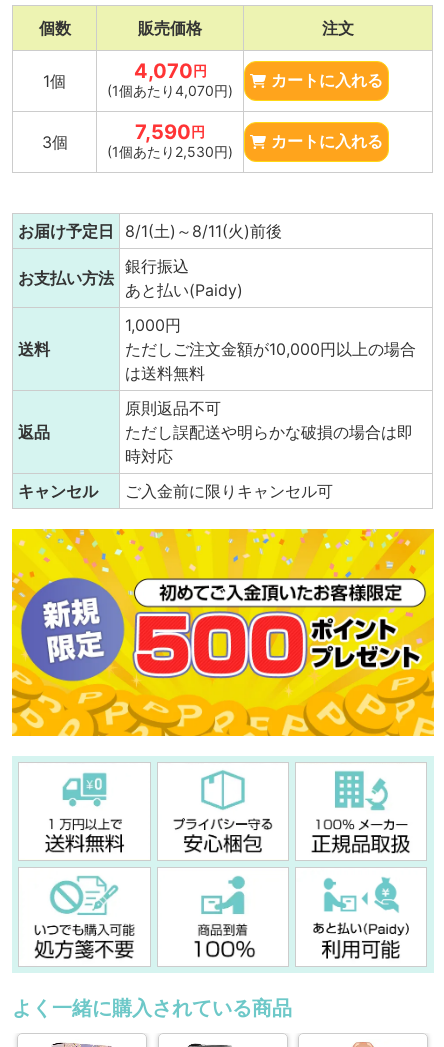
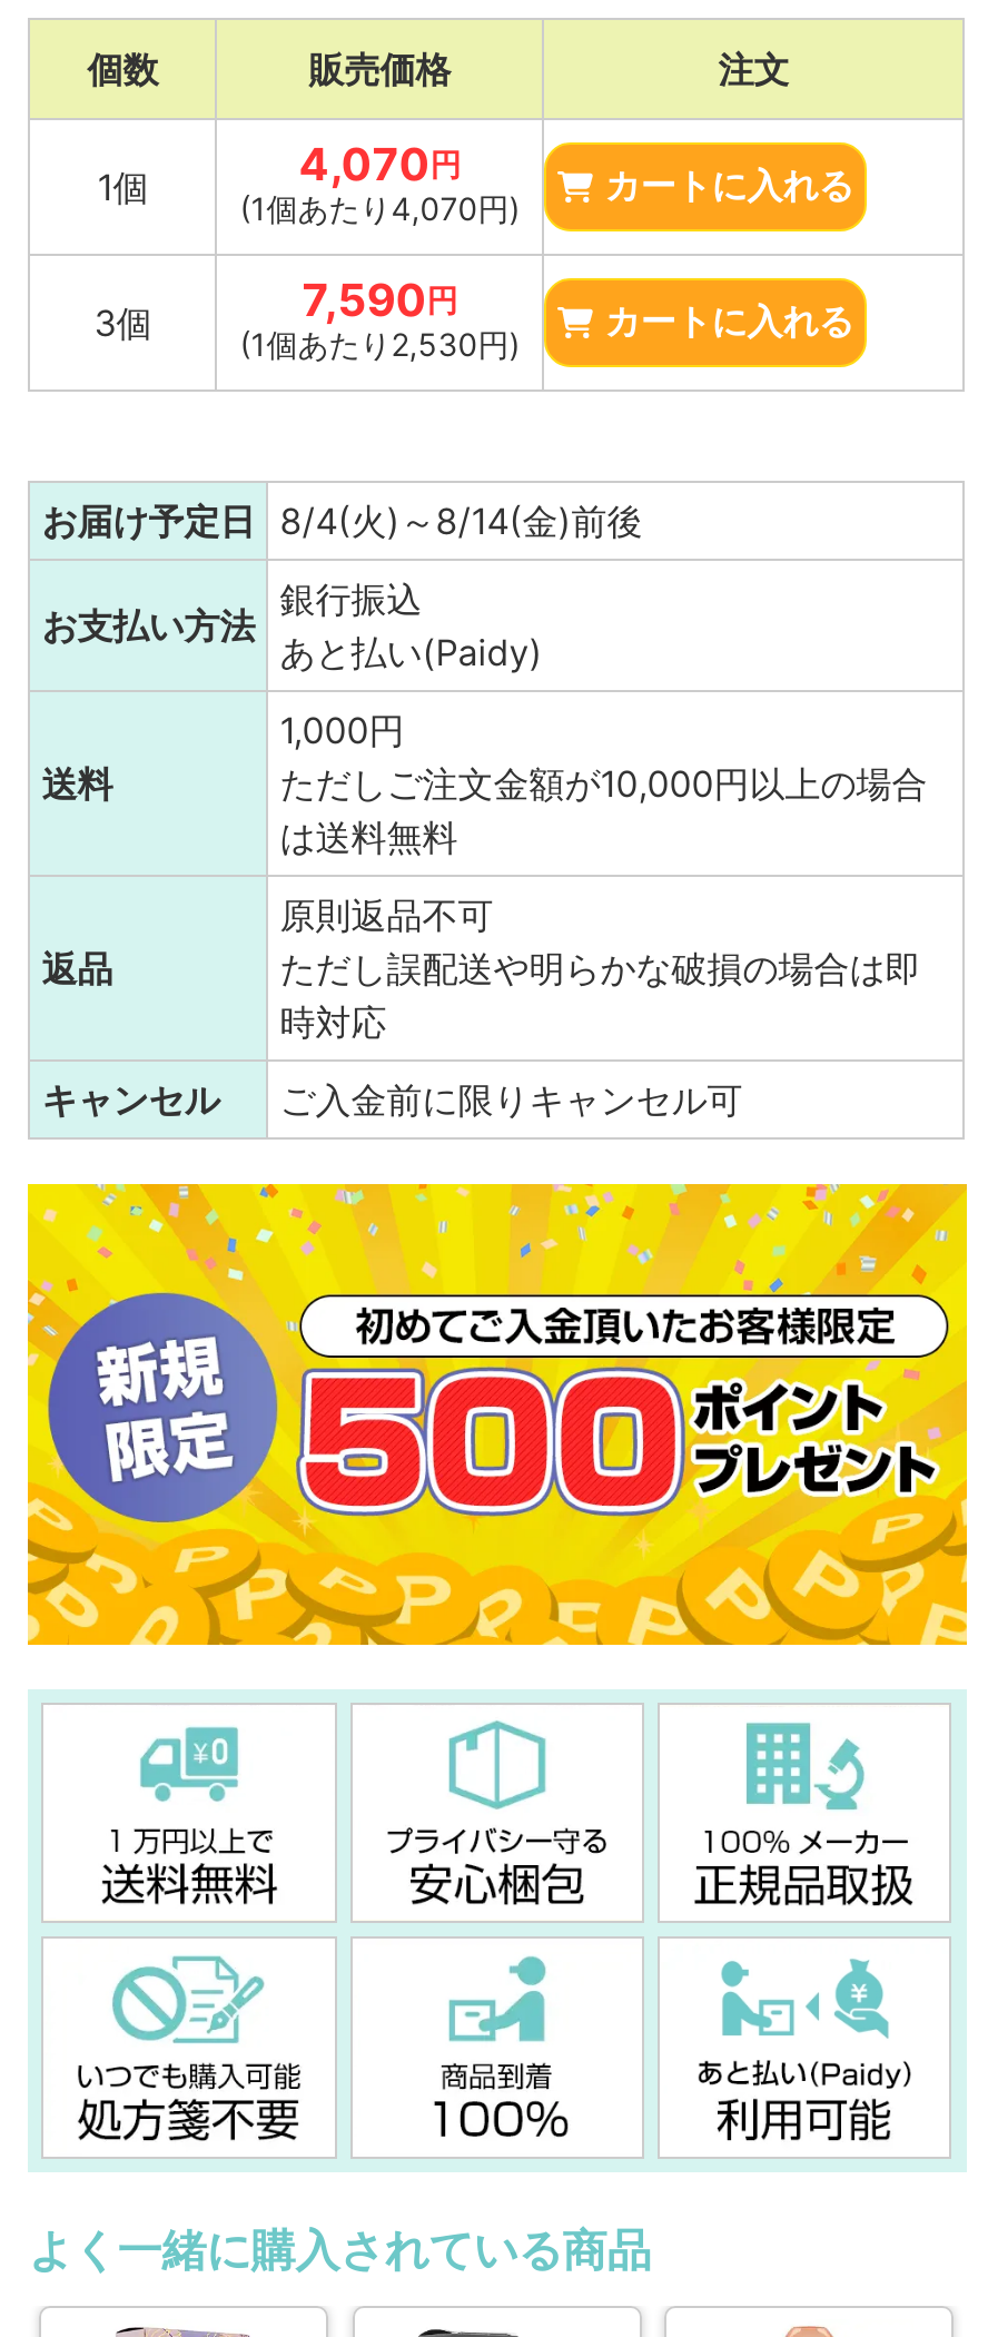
- お届け予定日 8/1(土)～8/11(火)前後
+ お届け予定日 8/4(火)～8/14(金)前後
